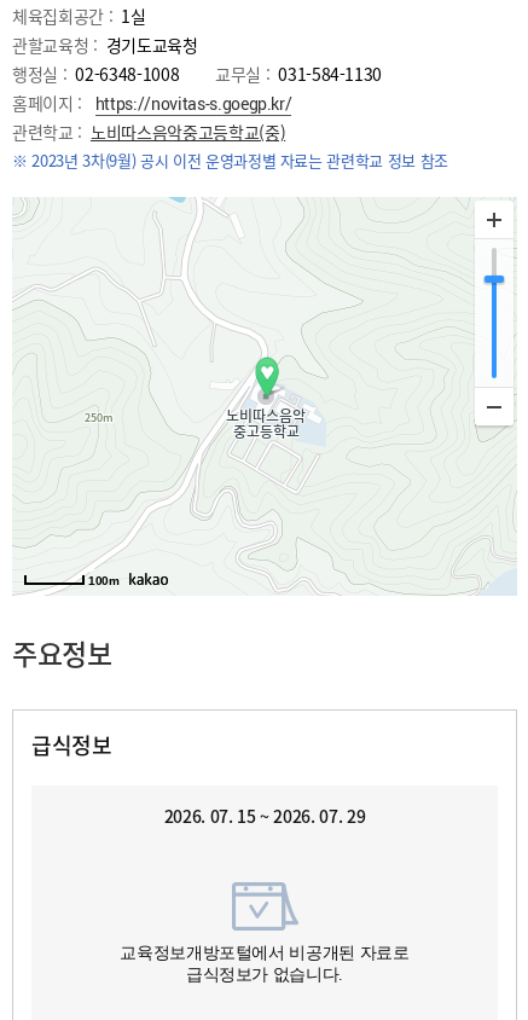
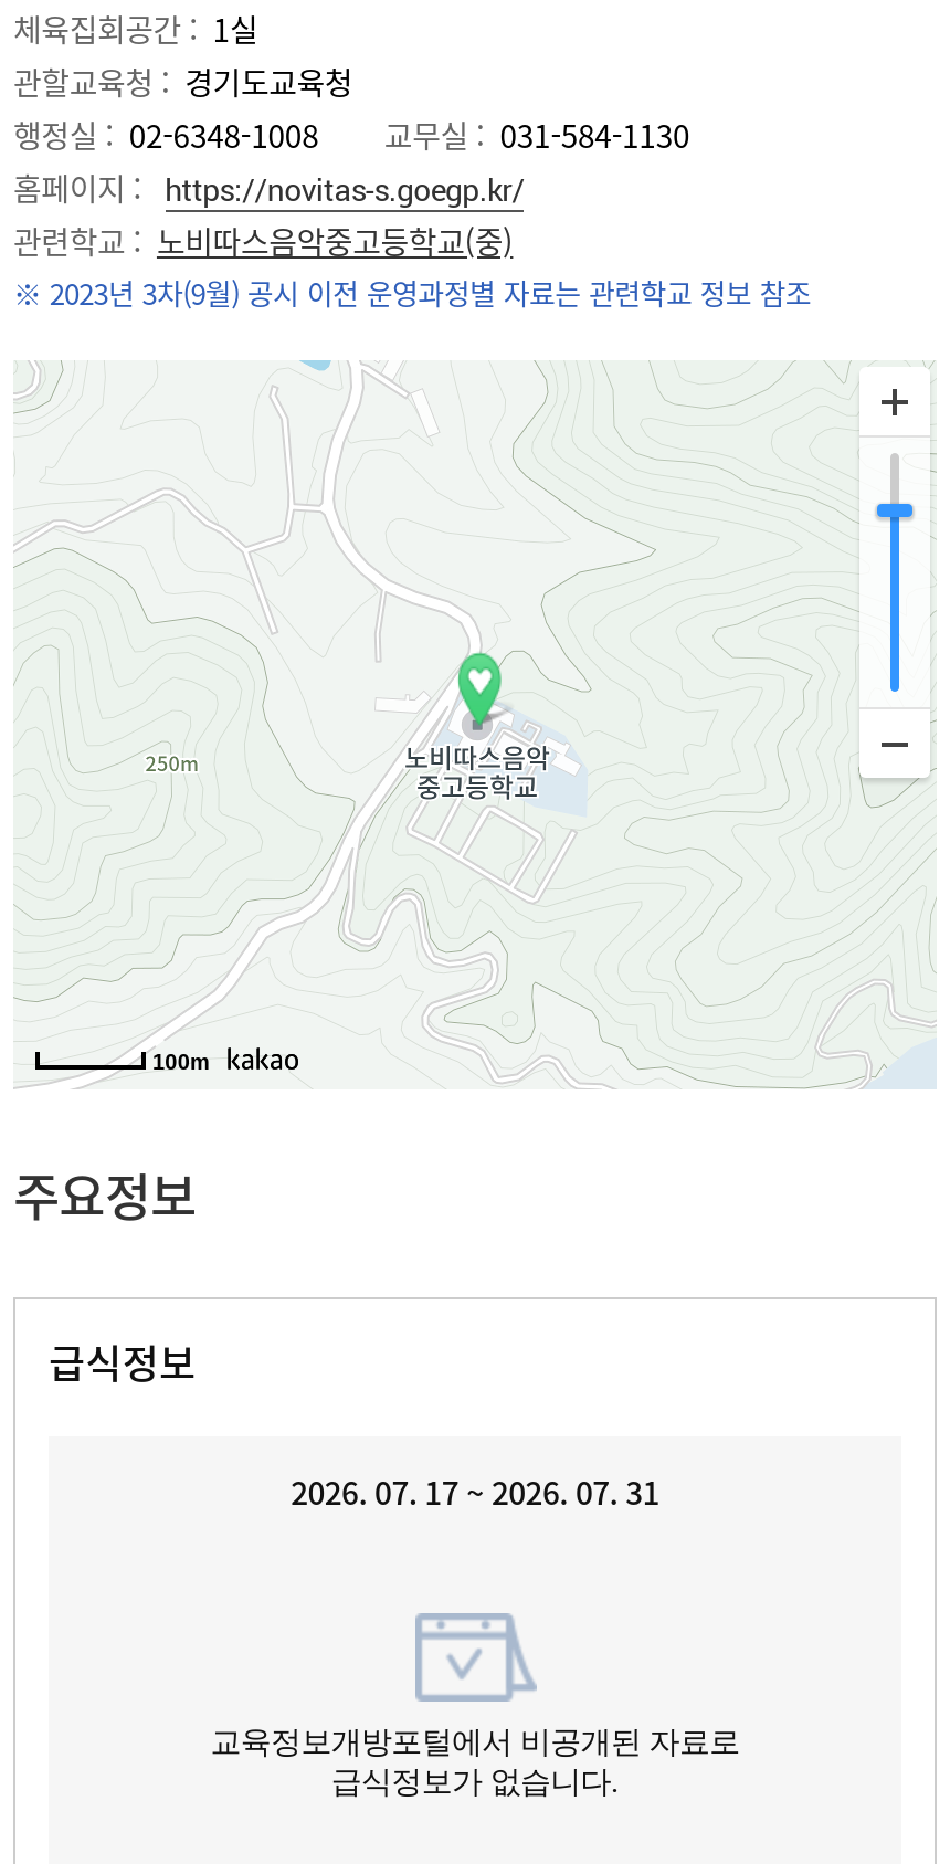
- 2026. 07. 15 ~ 2026. 07. 29
+ 2026. 07. 17 ~ 2026. 07. 31
